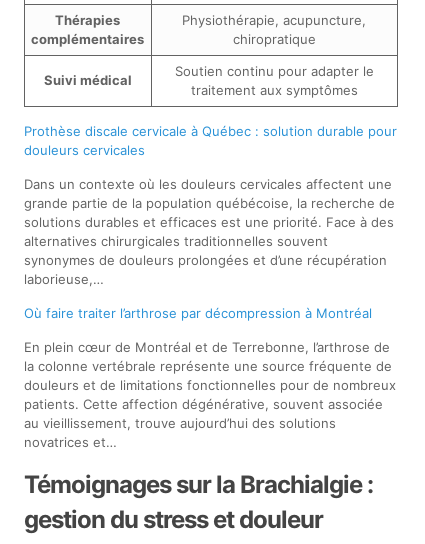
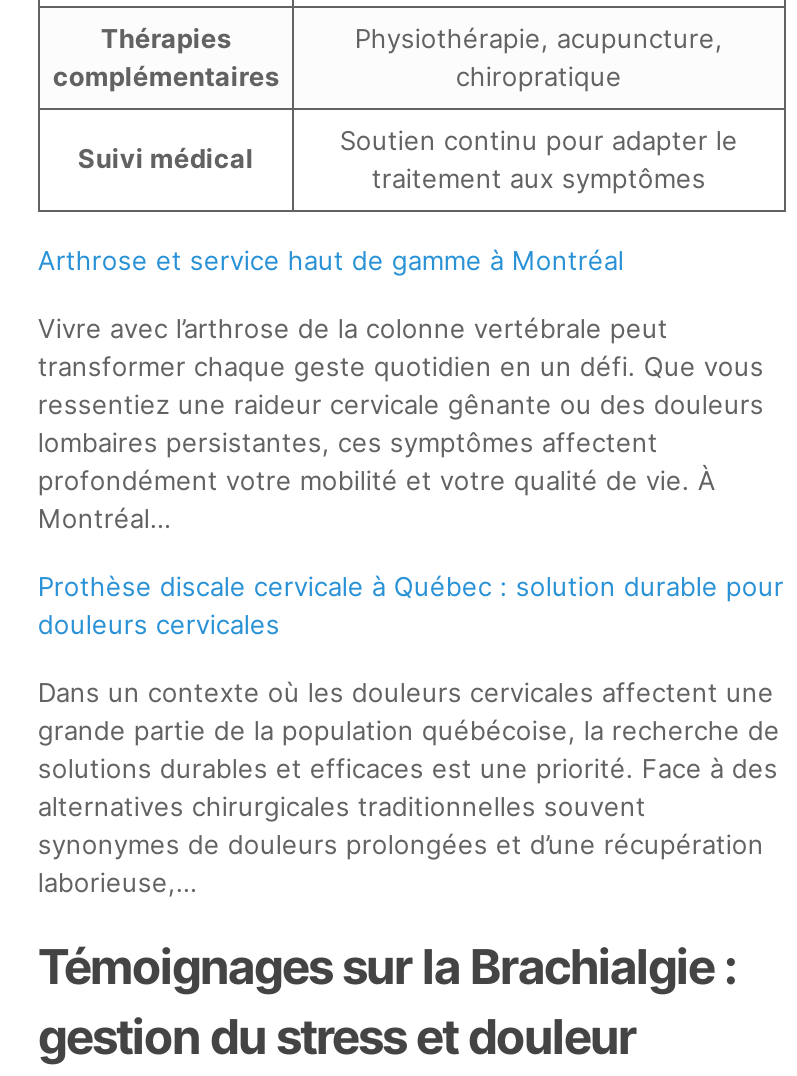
+ Arthrose et service haut de gamme à Montréal
+ Vivre avec l’arthrose de la colonne vertébrale peut
+ transformer chaque geste quotidien en un défi. Que vous
+ ressentiez une raideur cervicale gênante ou des douleurs
+ lombaires persistantes, ces symptômes affectent
+ profondément votre mobilité et votre qualité de vie. À
+ Montréal…

moved down: Prothèse discale cervicale à Québec : solution durable pour | douleurs cervicales | Dans un contexte où les douleurs cervicales affectent une | grande partie de la population québécoise, la recherche de | solutions durables et efficaces est une priorité. Face à des | alternatives chirurgicales traditionnelles souvent | synonymes de douleurs prolongées et d’une récupération | laborieuse,…

- Où faire traiter l’arthrose par décompression à Montréal
- En plein cœur de Montréal et de Terrebonne, l’arthrose de
- la colonne vertébrale représente une source fréquente de
- douleurs et de limitations fonctionnelles pour de nombreux
- patients. Cette affection dégénérative, souvent associée
- au vieillissement, trouve aujourd’hui des solutions
- novatrices et…
